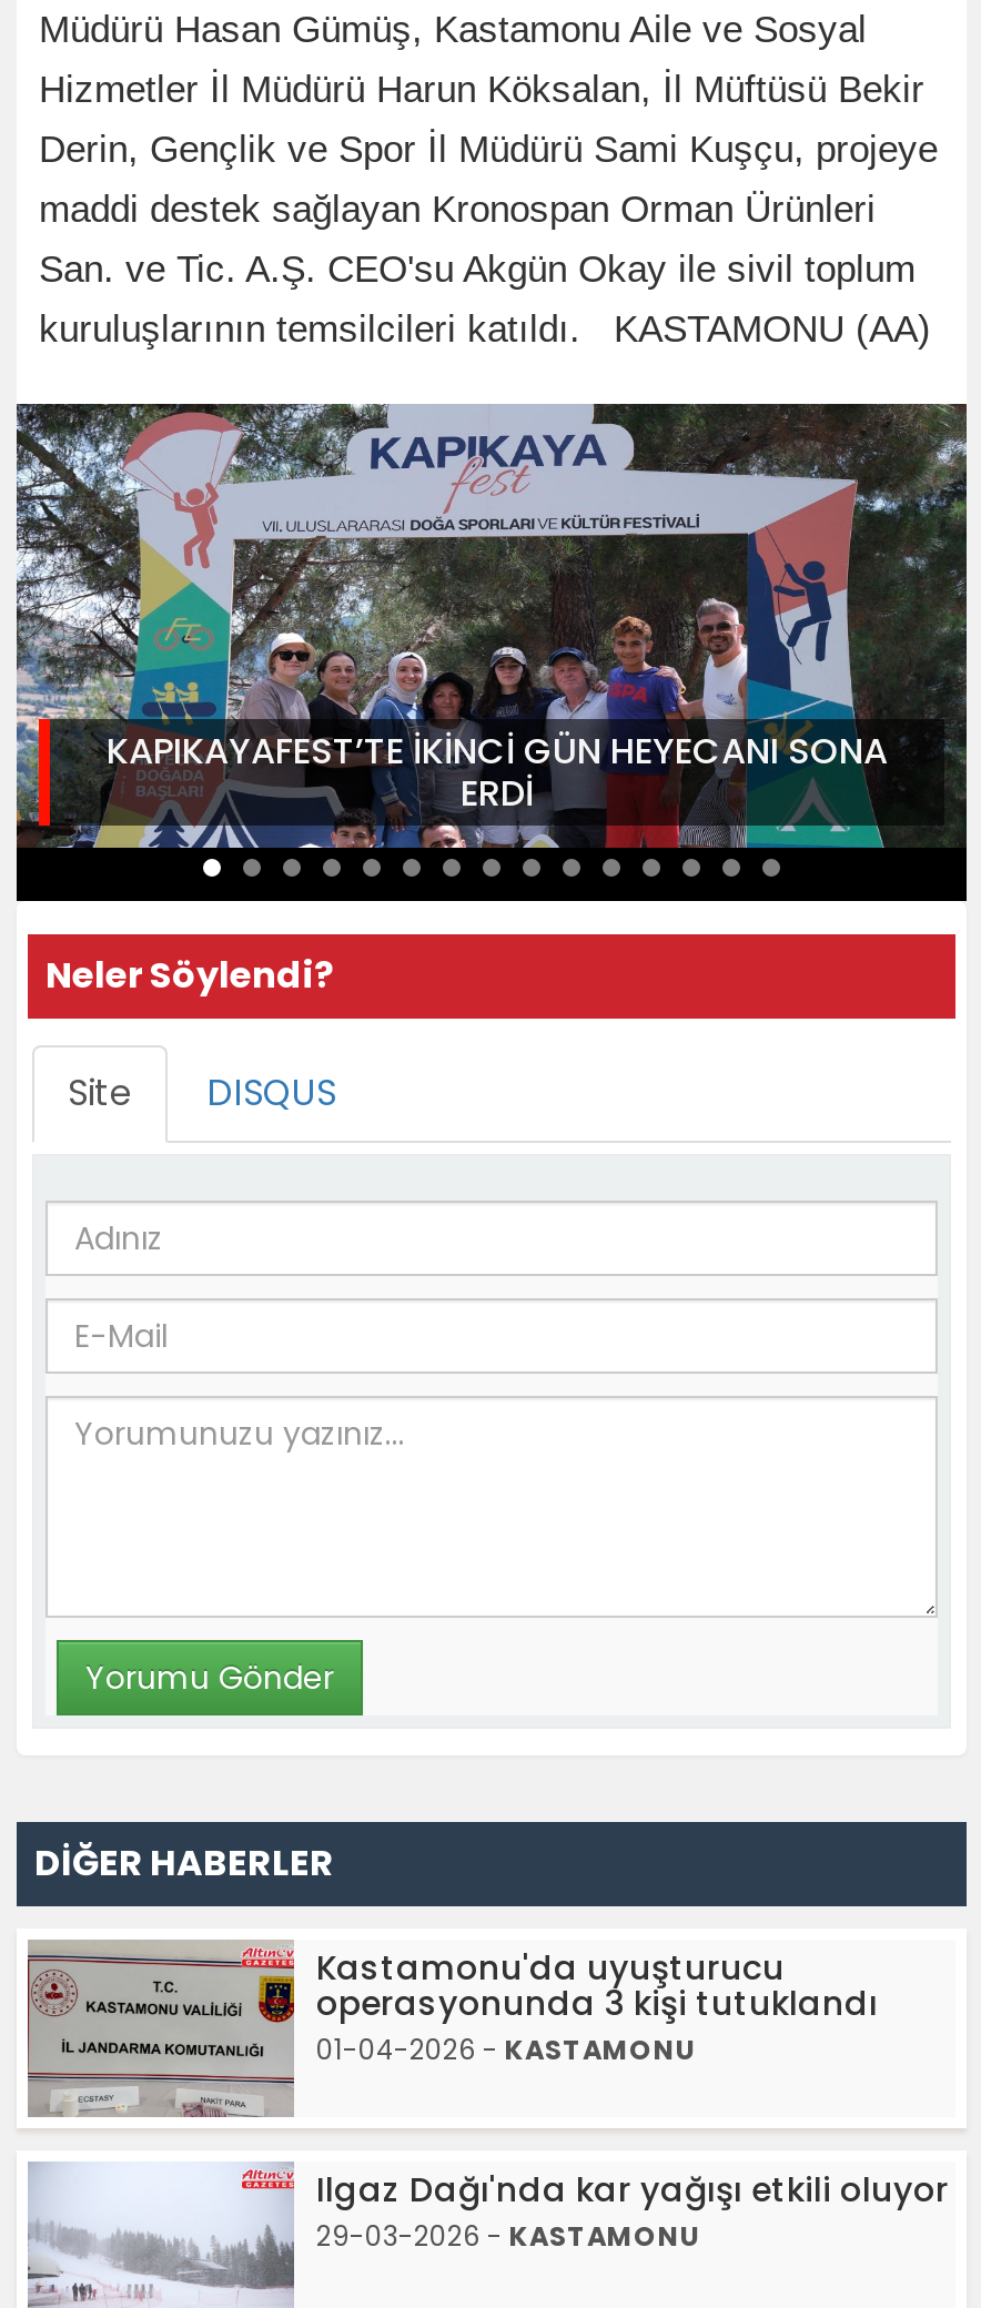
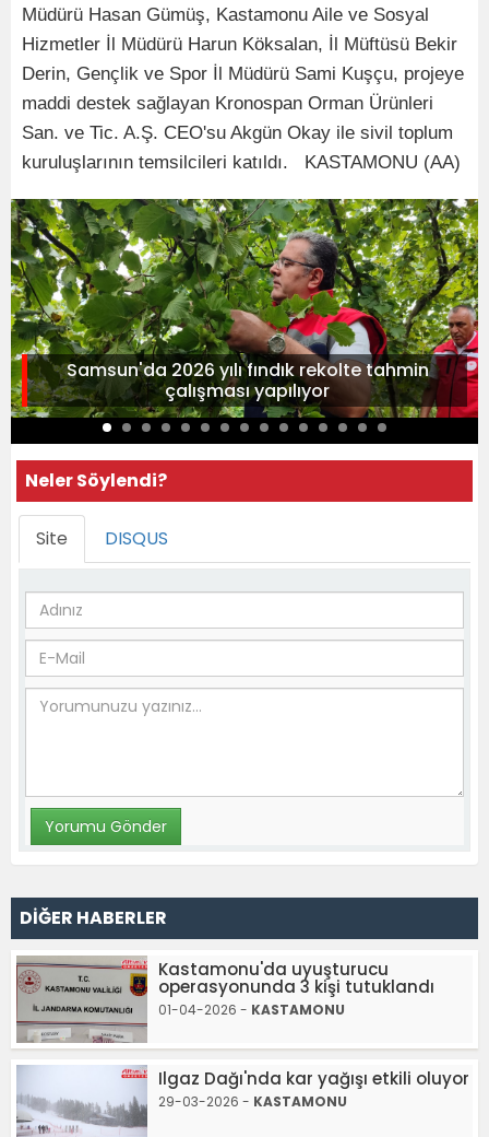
- [image]
- KAPIKAYAFEST’TE İKİNCİ GÜN HEYECANI SONA
- ERDİ
+ [image]
+ Samsun'da 2026 yılı fındık rekolte tahmin
+ çalışması yapılıyor
